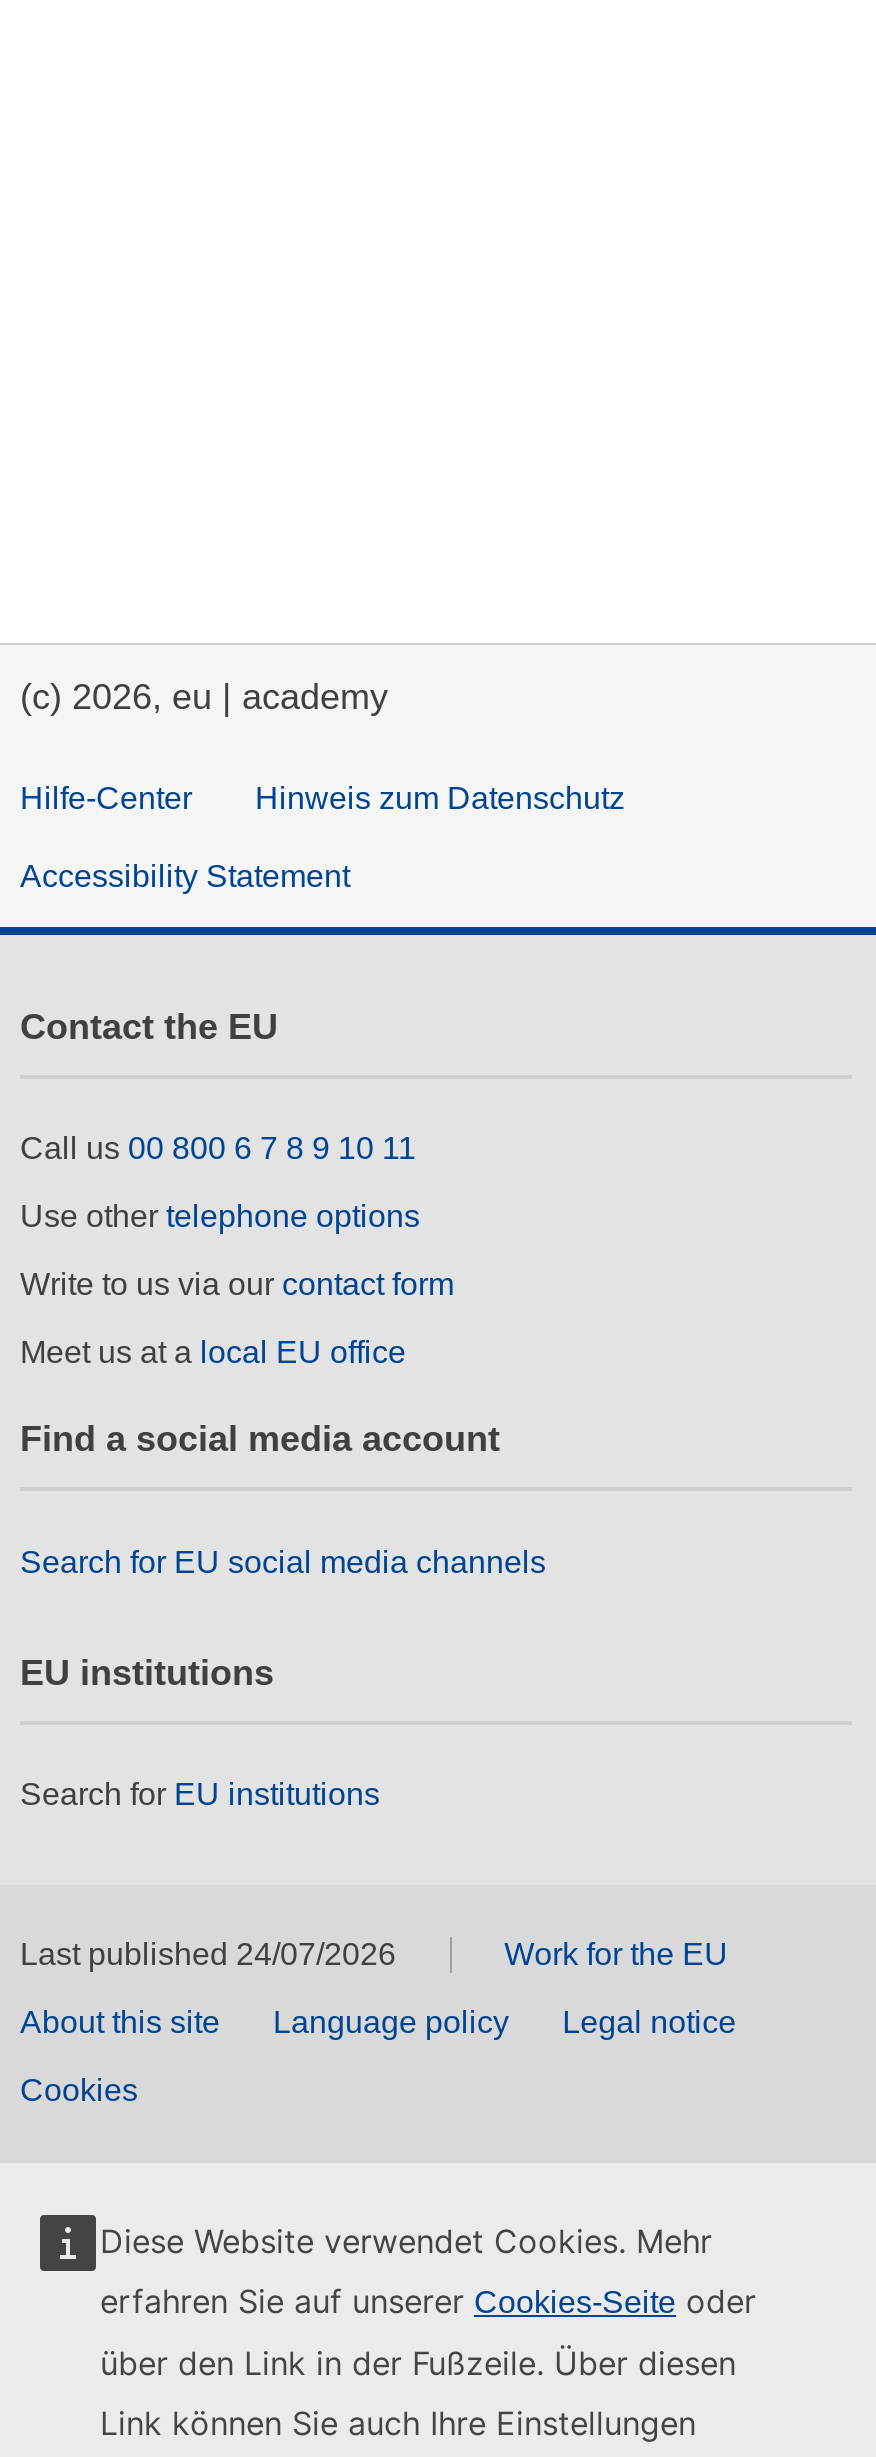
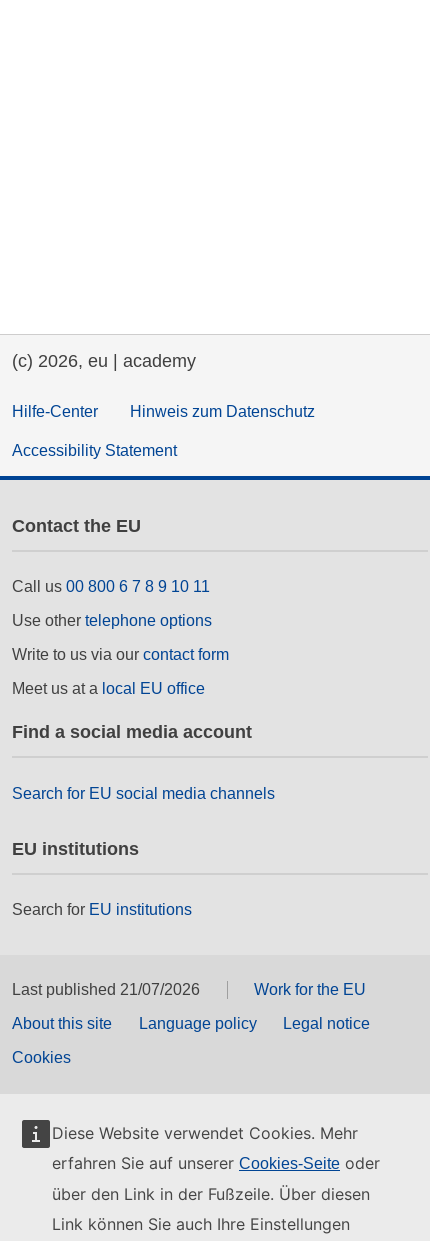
- Last published 24/07/2026
+ Last published 21/07/2026
